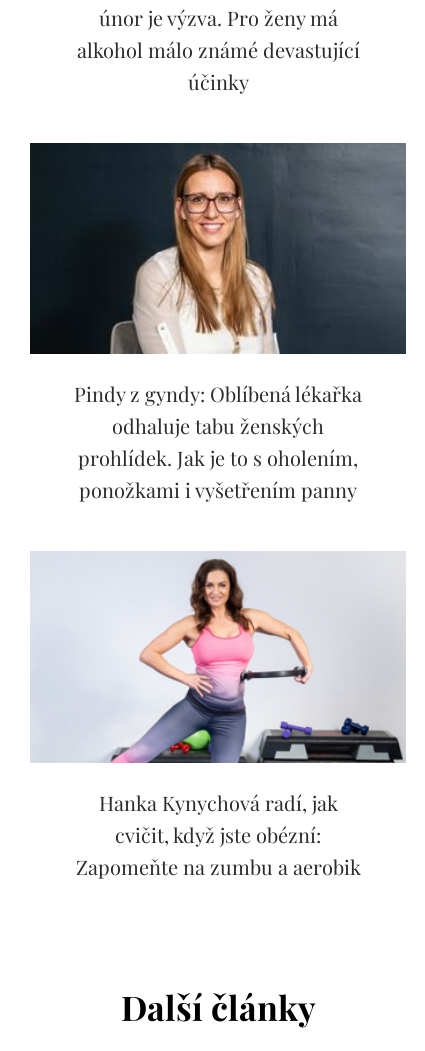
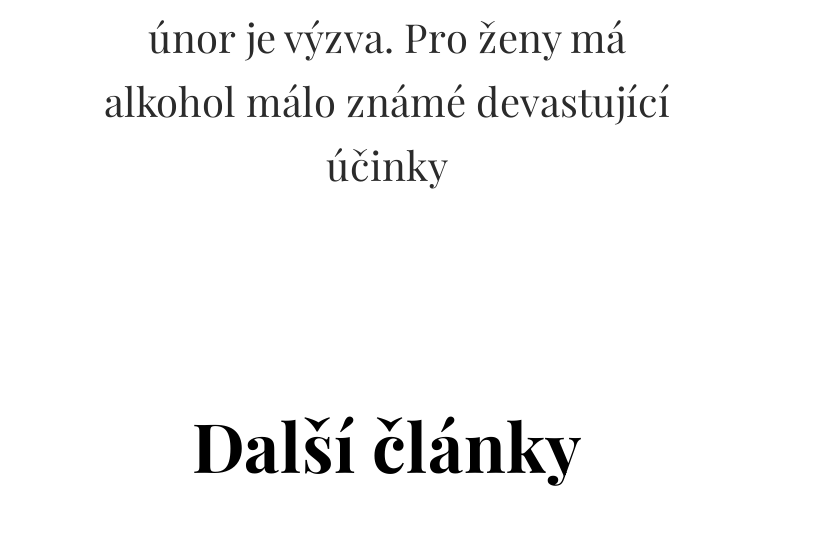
- [image]
- Pindy z gyndy: Oblíbená lékařka
- odhaluje tabu ženských
- prohlídek. Jak je to s oholením,
- ponožkami i vyšetřením panny

- [image]
- Hanka Kynychová radí, jak
- cvičit, když jste obézní:
- Zapomeňte na zumbu a aerobik
